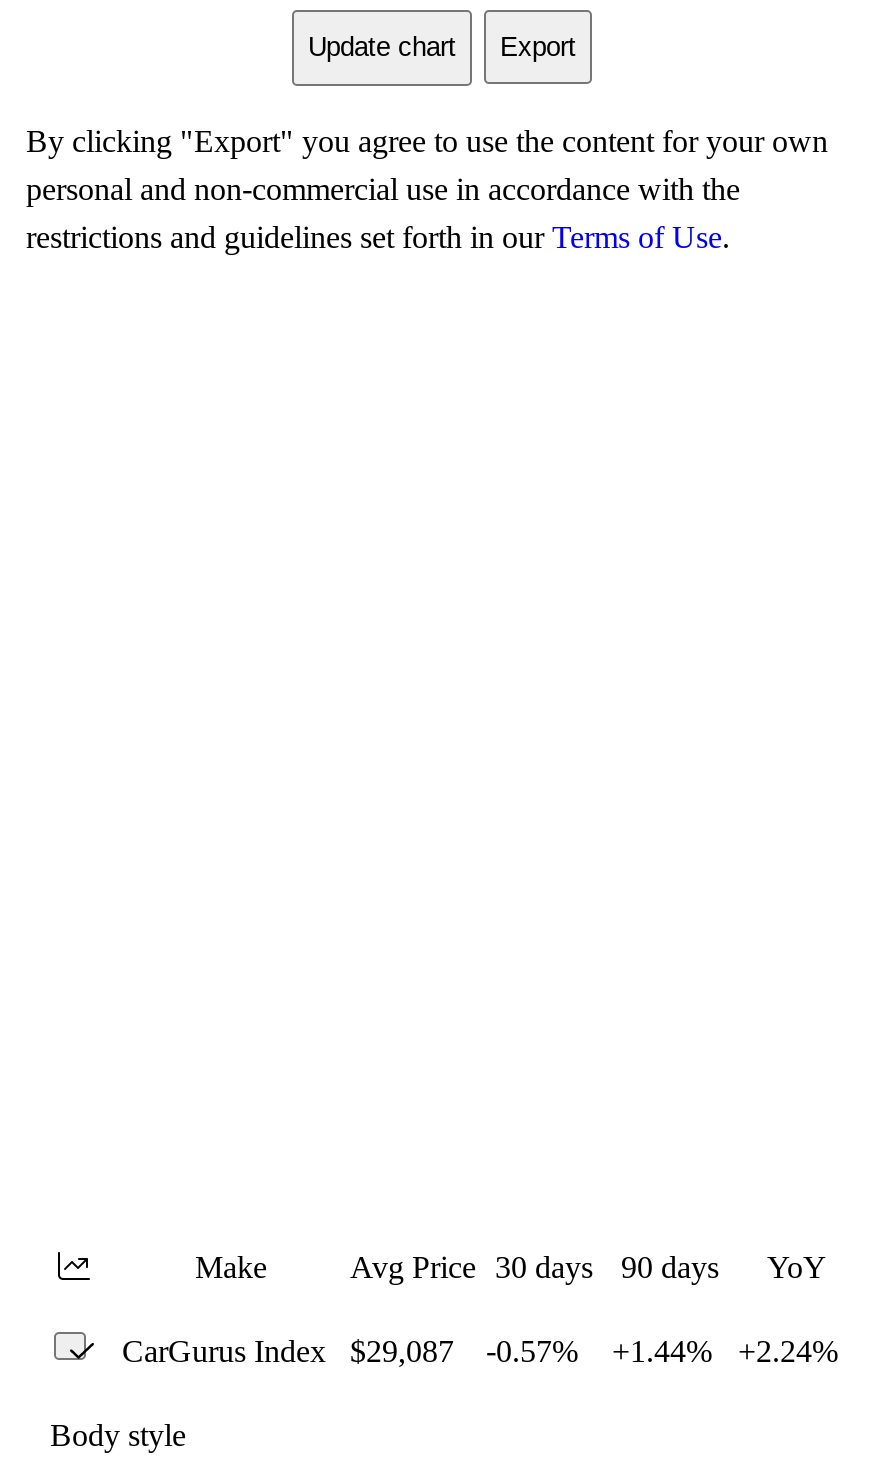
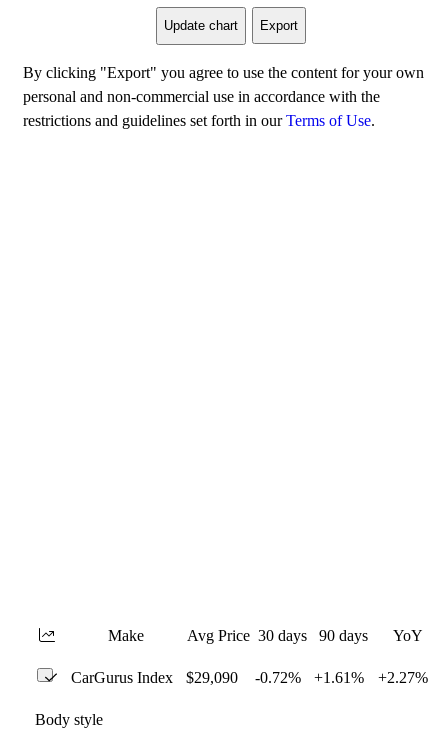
- $29,087
+ $29,090

- -0.57%
+ -0.72%

- +1.44%
+ +1.61%

- +2.24%
+ +2.27%
